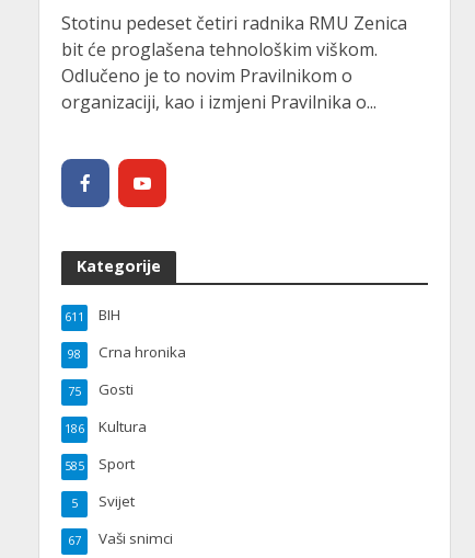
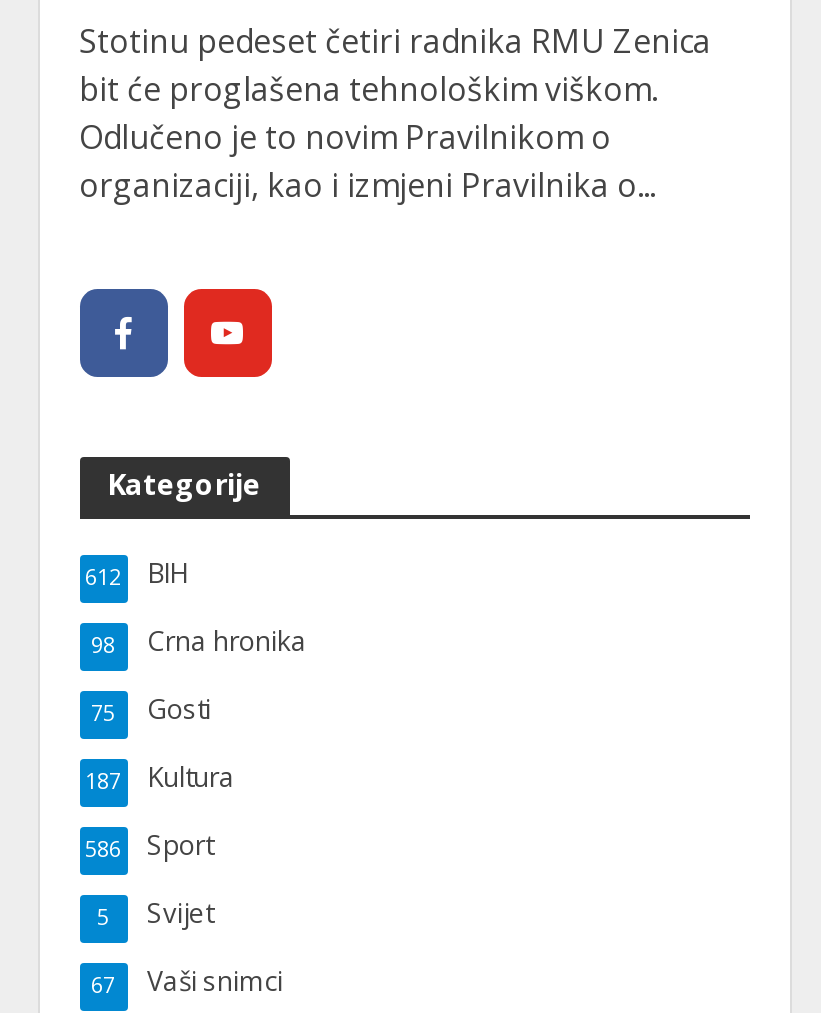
- 611 BIH
+ 612 BIH

- 186 Kultura
+ 187 Kultura

- 585 Sport
+ 586 Sport
